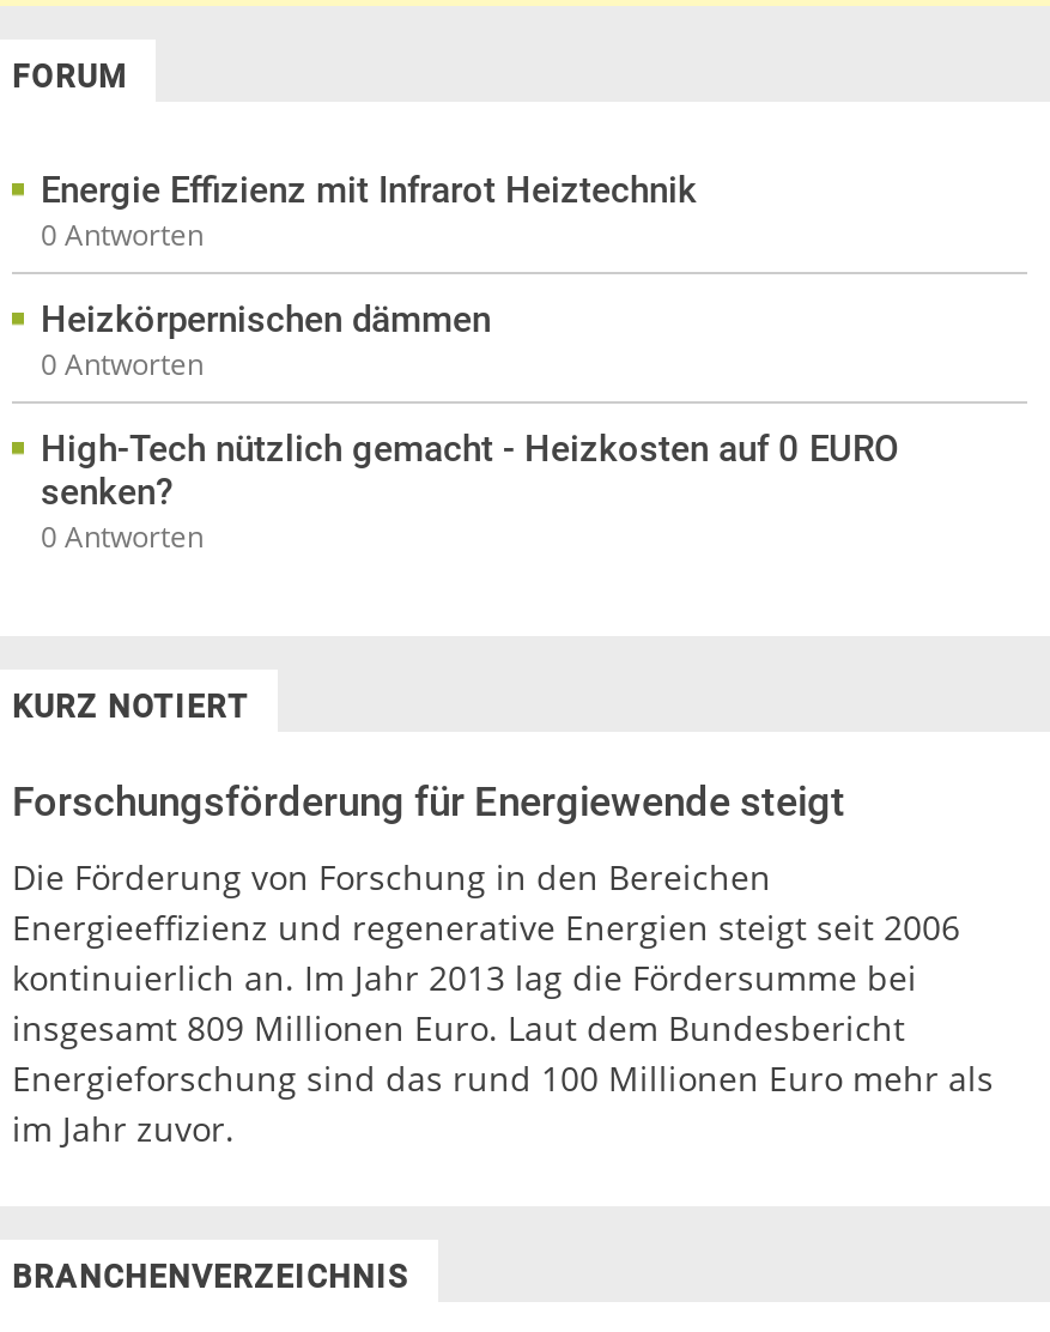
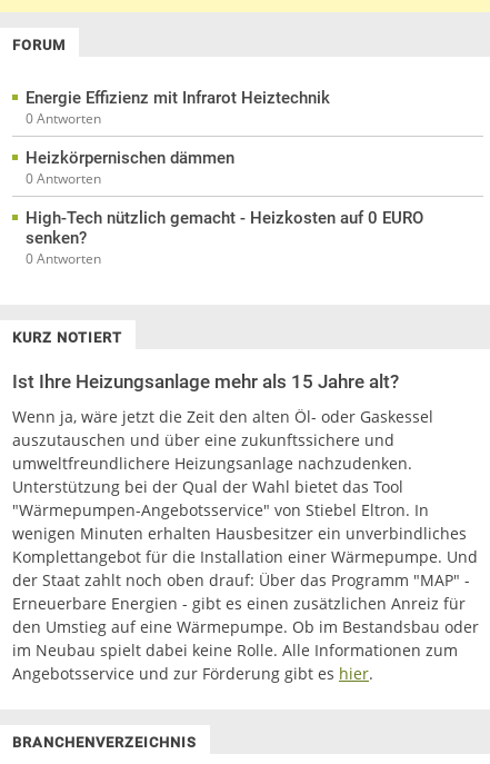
- Forschungsförderung für Energiewende steigt
+ Ist Ihre Heizungsanlage mehr als 15 Jahre alt?

- Die Förderung von Forschung in den Bereichen
- Energieeffizienz und regenerative Energien steigt seit 2006
- kontinuierlich an. Im Jahr 2013 lag die Fördersumme bei
- insgesamt 809 Millionen Euro. Laut dem Bundesbericht
- Energieforschung sind das rund 100 Millionen Euro mehr als
- im Jahr zuvor.
+ Wenn ja, wäre jetzt die Zeit den alten Öl- oder Gaskessel
+ auszutauschen und über eine zukunftssichere und
+ umweltfreundlichere Heizungsanlage nachzudenken.
+ Unterstützung bei der Qual der Wahl bietet das Tool
+ "Wärmepumpen-Angebotsservice" von Stiebel Eltron. In
+ wenigen Minuten erhalten Hausbesitzer ein unverbindliches
+ Komplettangebot für die Installation einer Wärmepumpe. Und
+ der Staat zahlt noch oben drauf: Über das Programm "MAP" -
+ Erneuerbare Energien - gibt es einen zusätzlichen Anreiz für
+ den Umstieg auf eine Wärmepumpe. Ob im Bestandsbau oder
+ im Neubau spielt dabei keine Rolle. Alle Informationen zum
+ Angebotsservice und zur Förderung gibt es hier.
